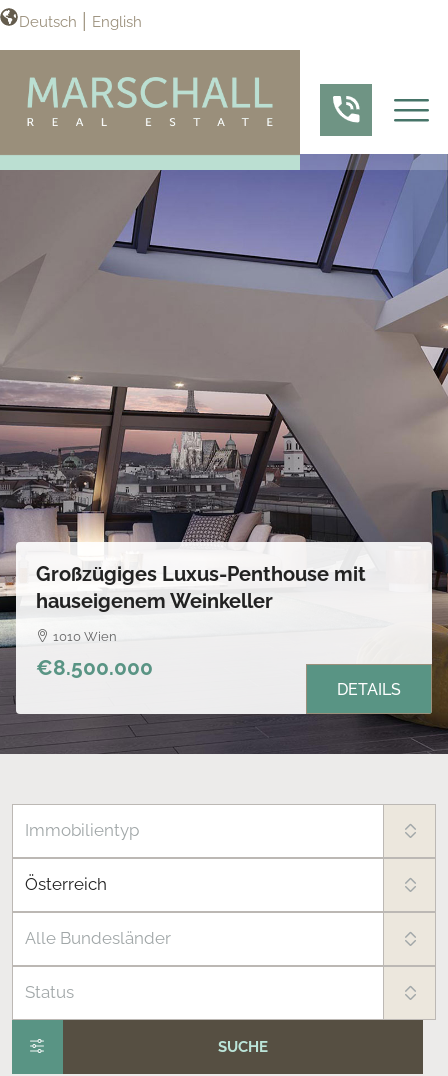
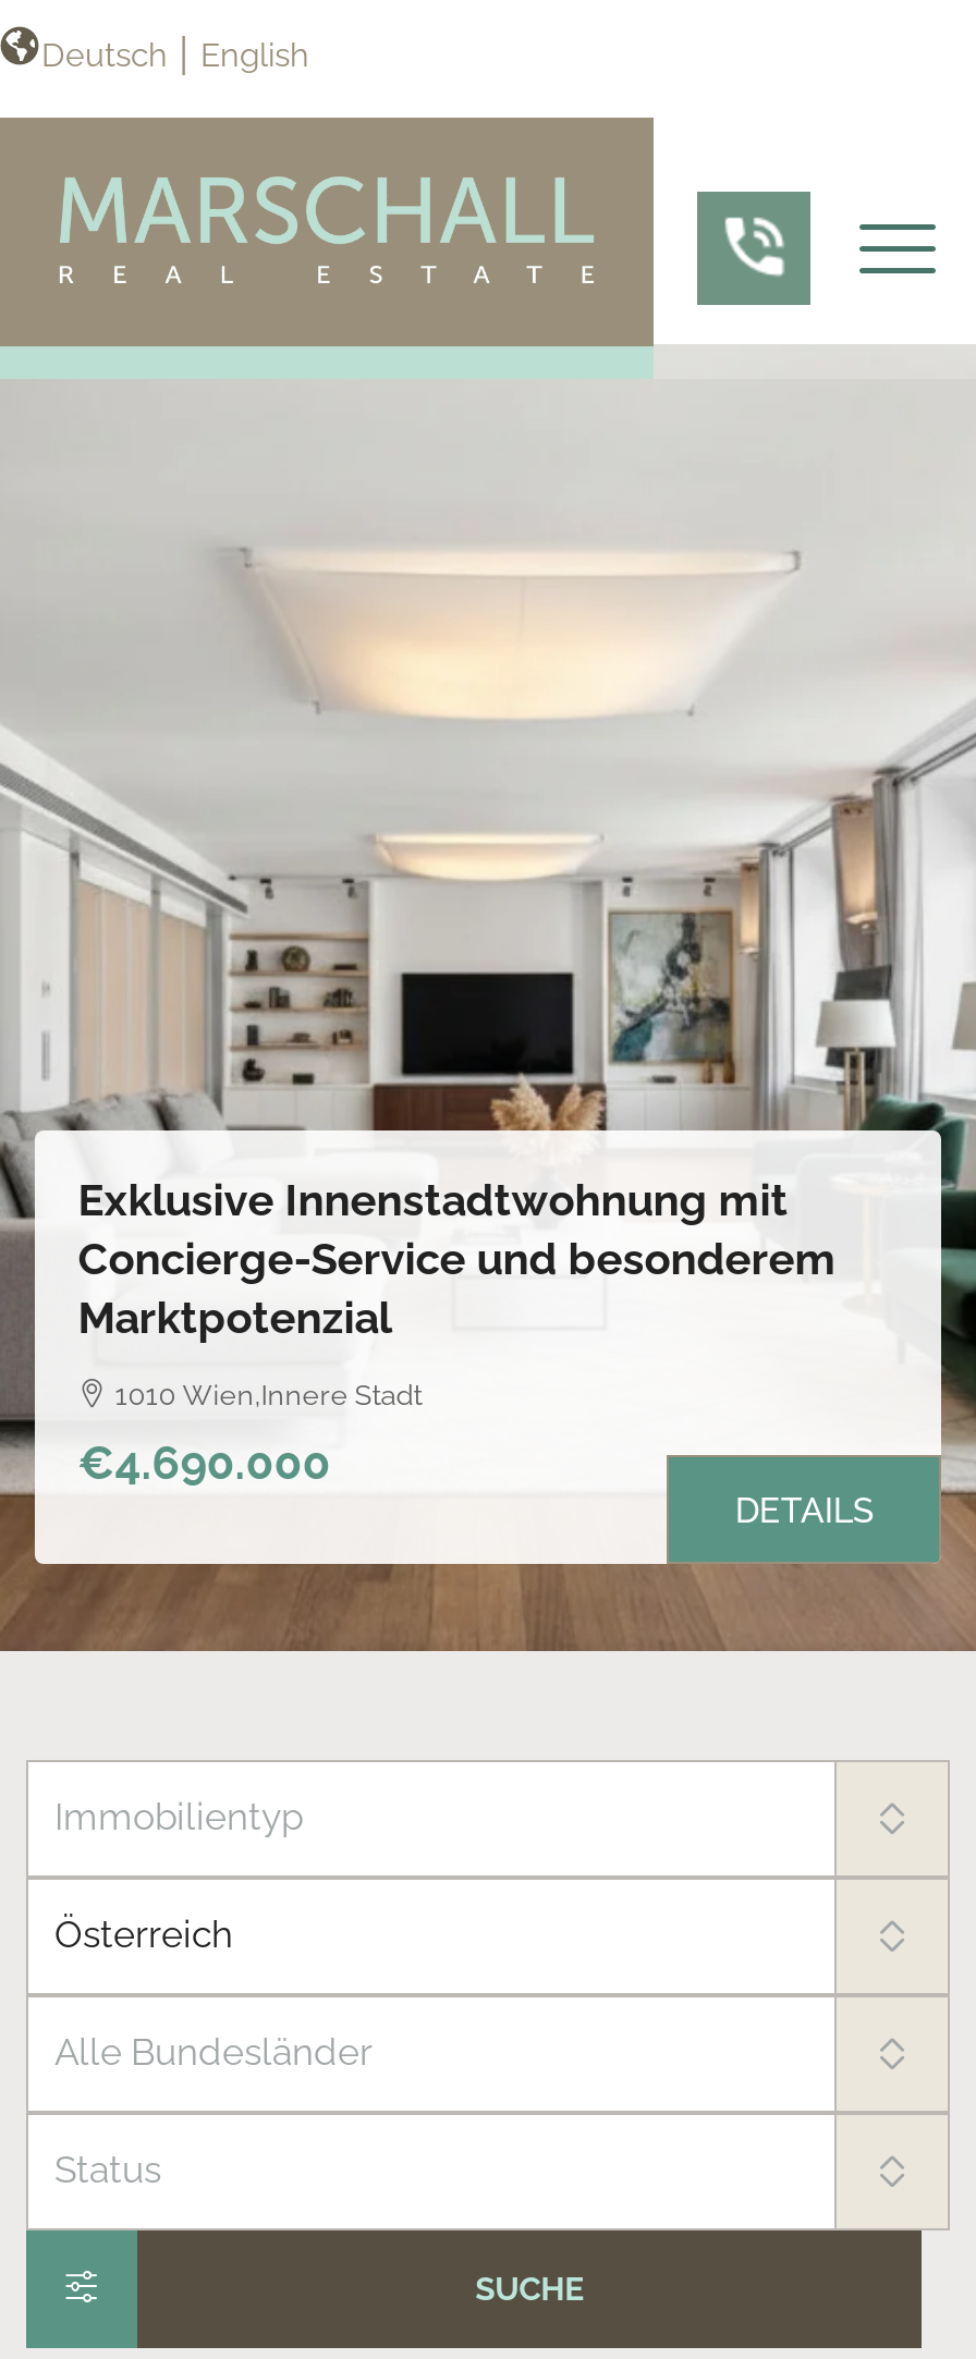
- [image]
- Großzügiges Luxus-Penthouse mit
- hauseigenem Weinkeller
+ [image]
+ Exklusive Innenstadtwohnung mit
+ Concierge-Service und besonderem
+ Marktpotenzial

- 1010 Wien
- €8.500.000
+ 1010 Wien,Innere Stadt
+ €4.690.000
